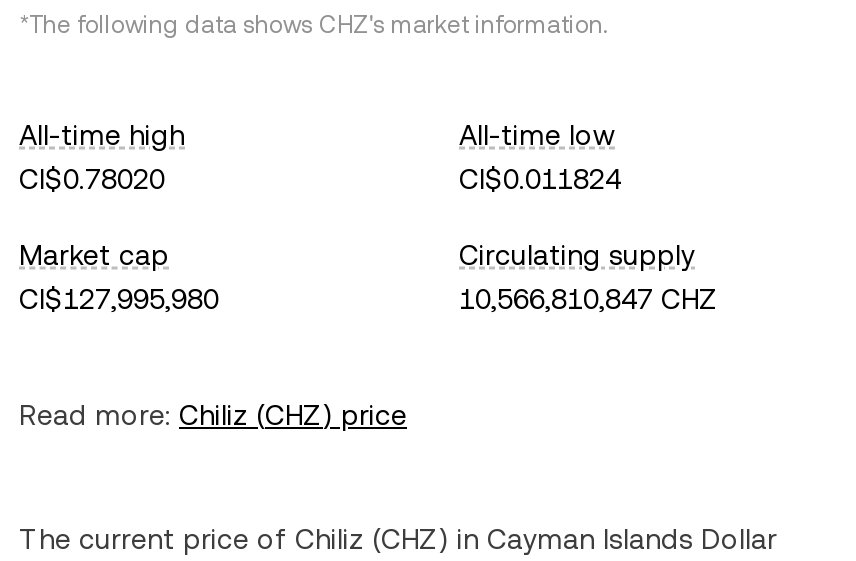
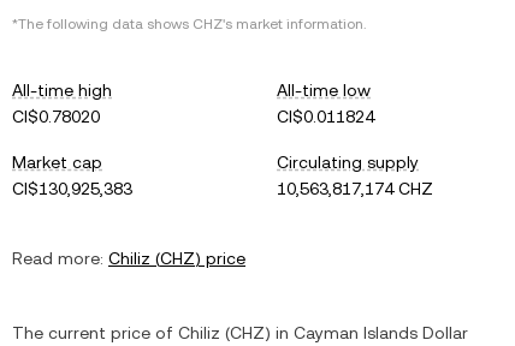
- CI$127,995,980
+ CI$130,925,383

- 10,566,810,847 CHZ
+ 10,563,817,174 CHZ
